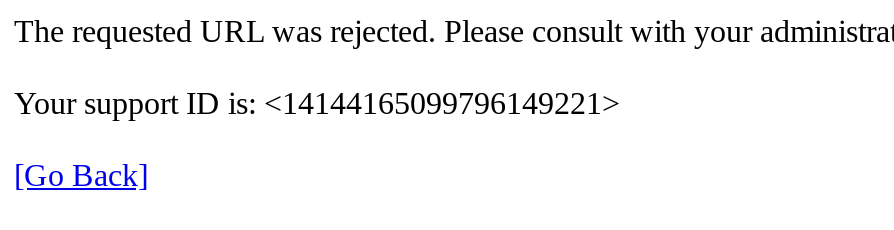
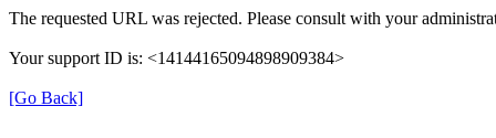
- Your support ID is: <14144165099796149221>
+ Your support ID is: <14144165094898909384>
